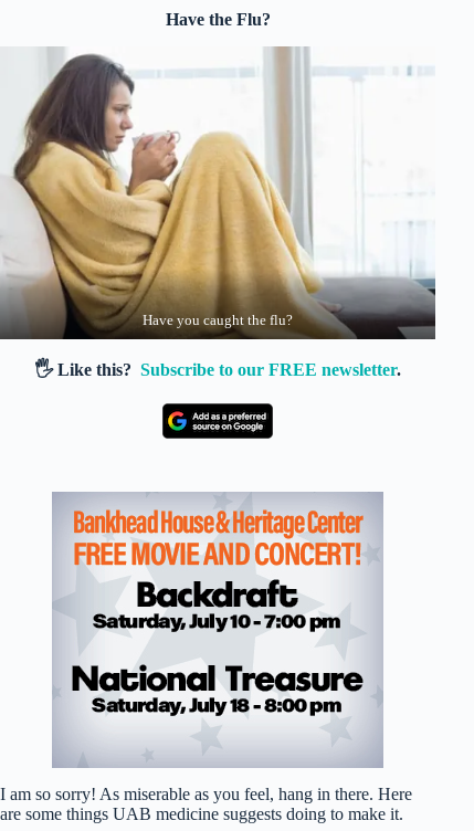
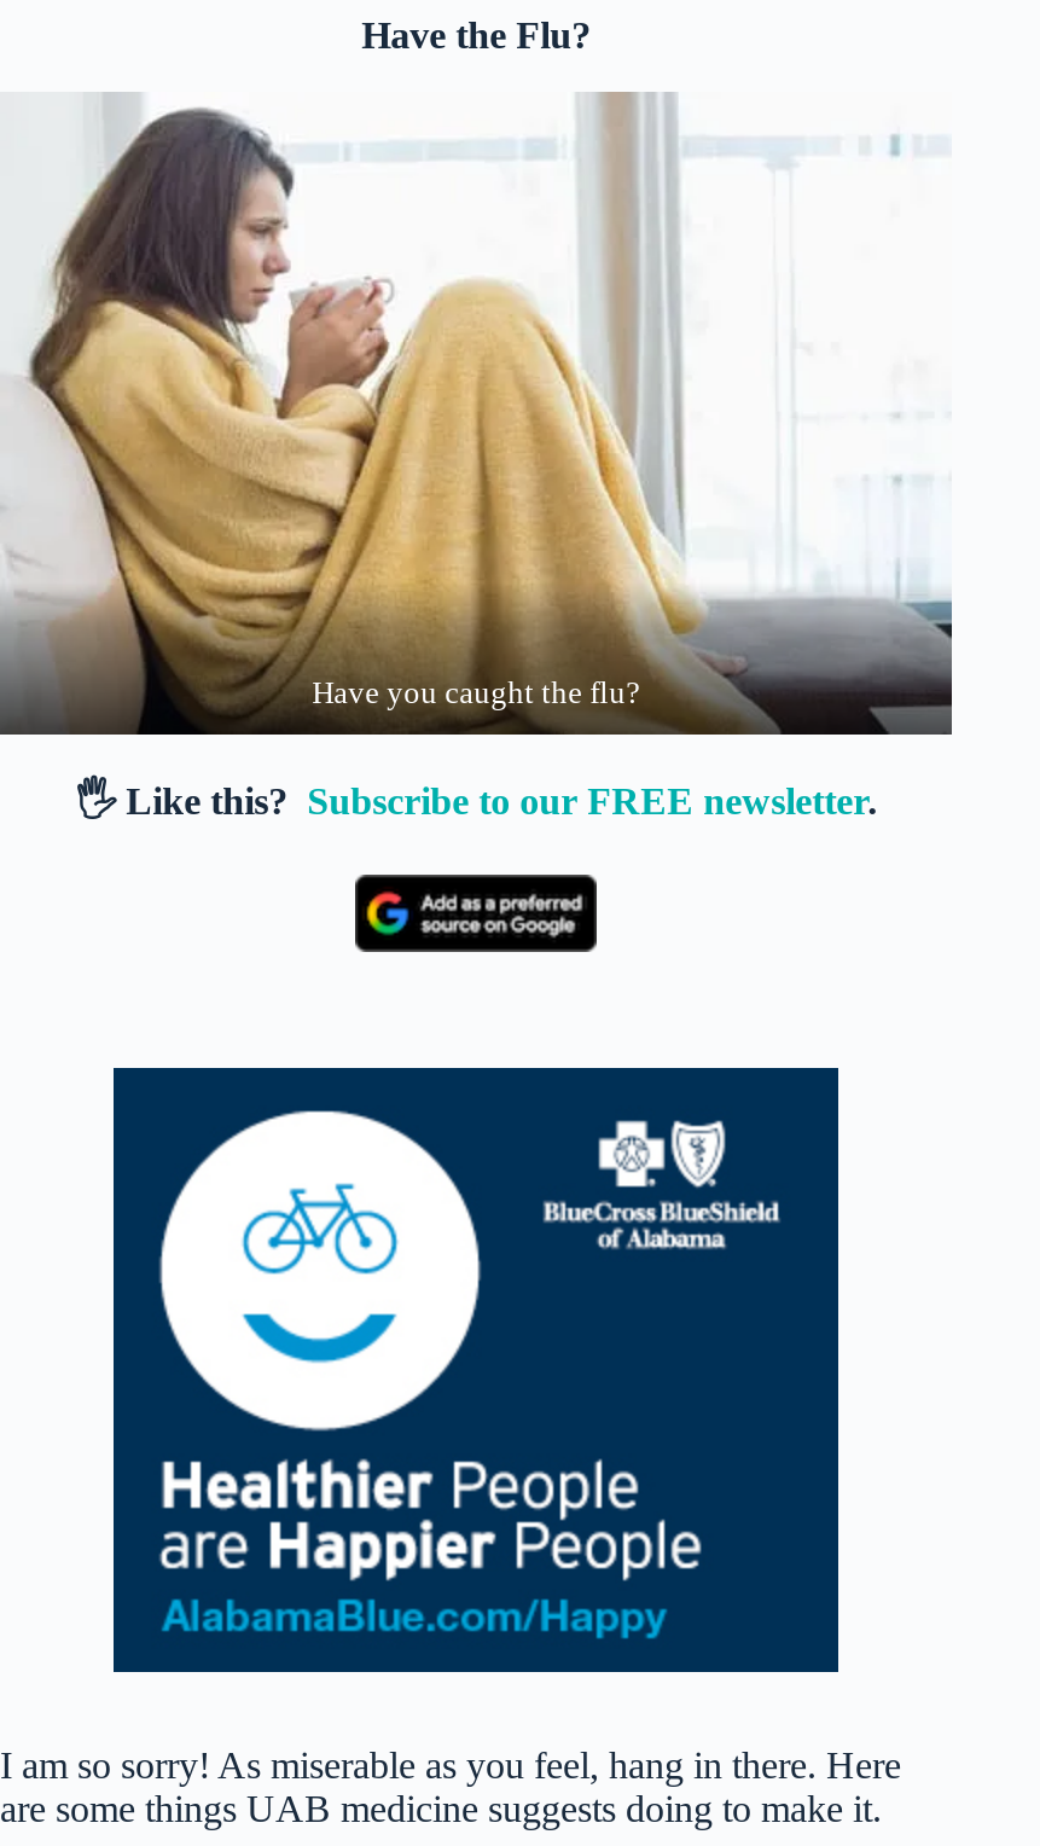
- [image]
+ [image]
